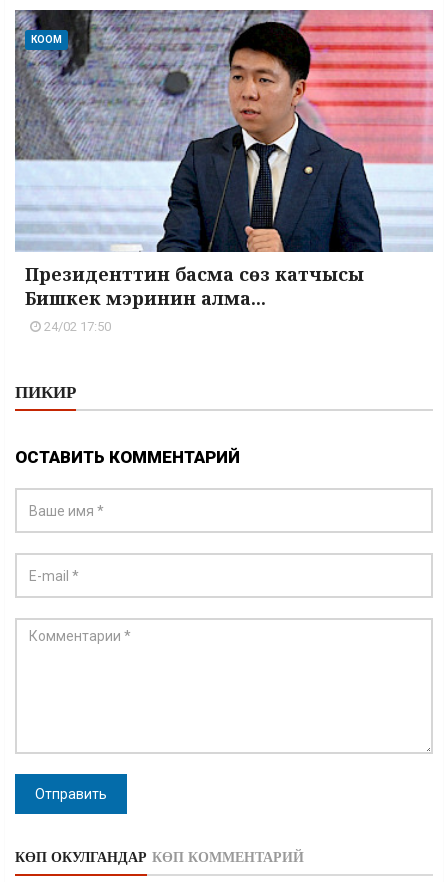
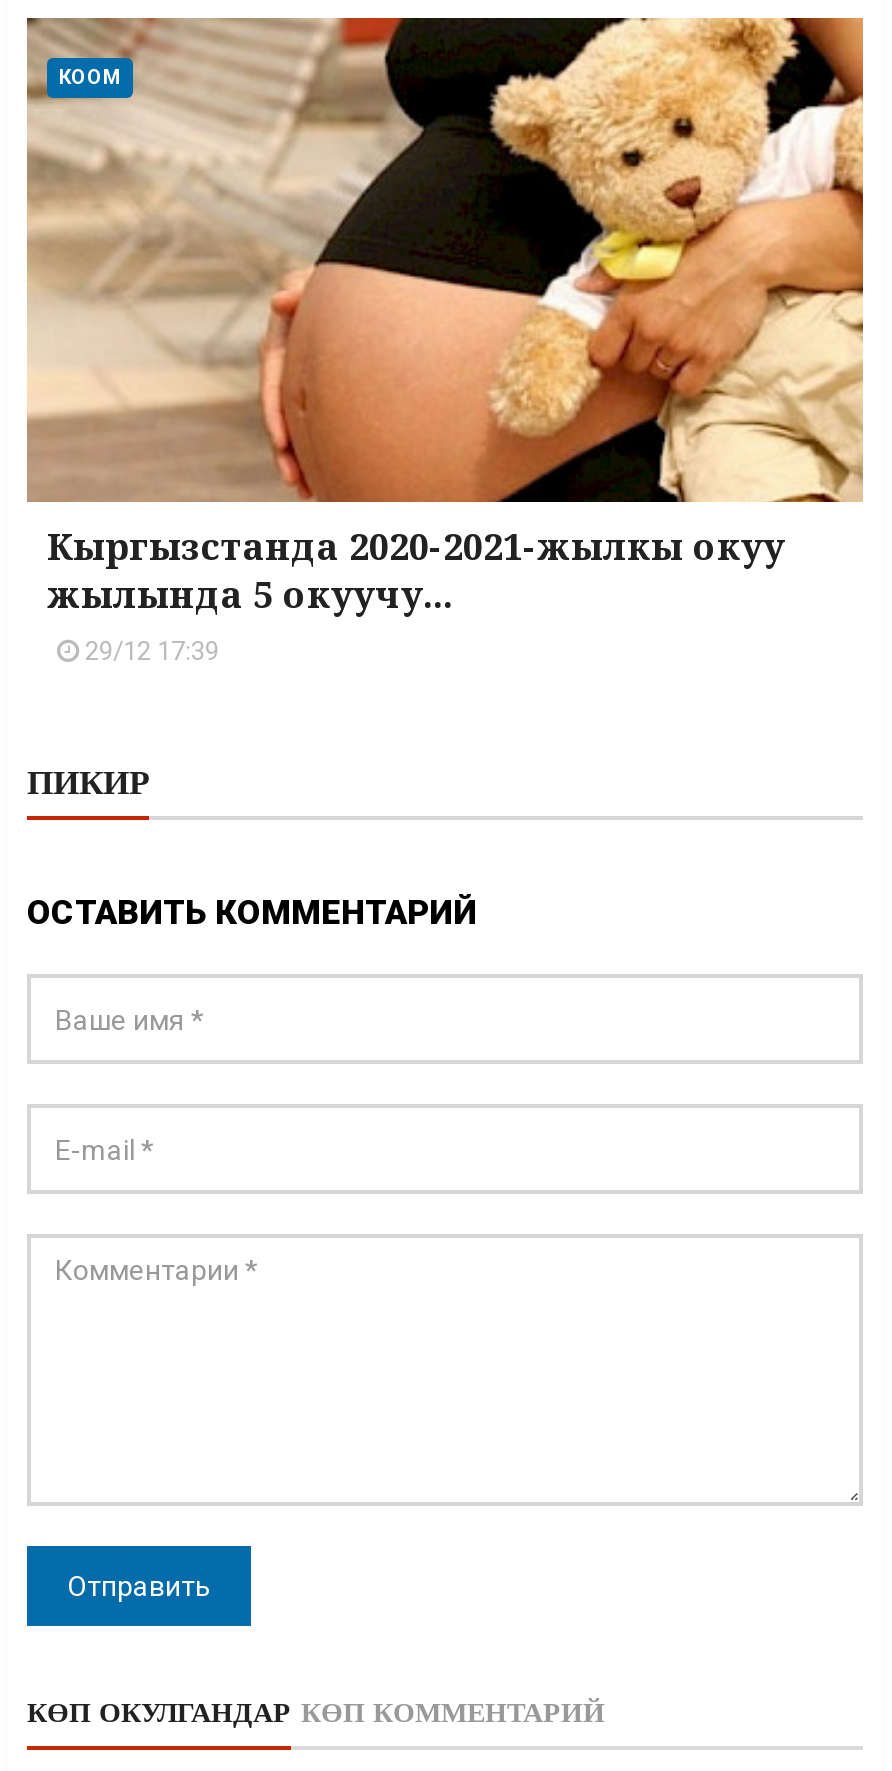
- [image]
- Президенттин басма сөз катчысы
- Бишкек мэринин алма...
- 24/02 17:50
+ [image]
+ Кыргызстанда 2020-2021-жылкы окуу
+ жылында 5 окуучу...
+ 29/12 17:39
